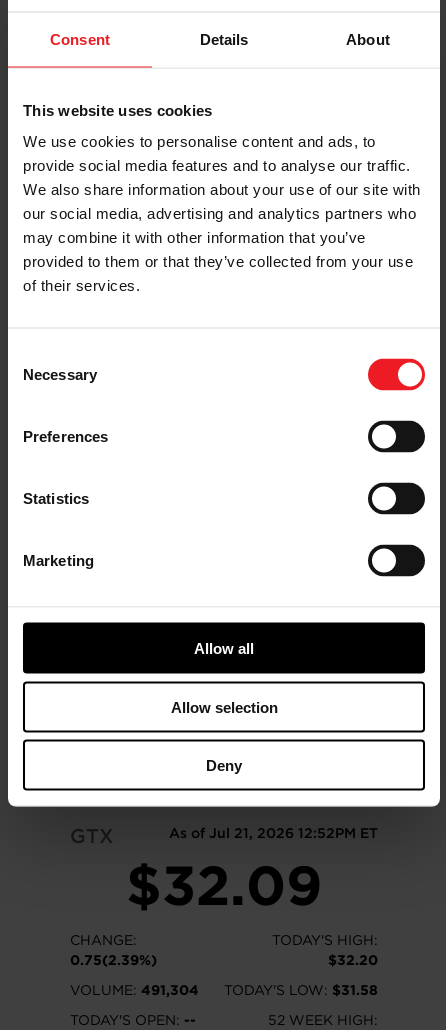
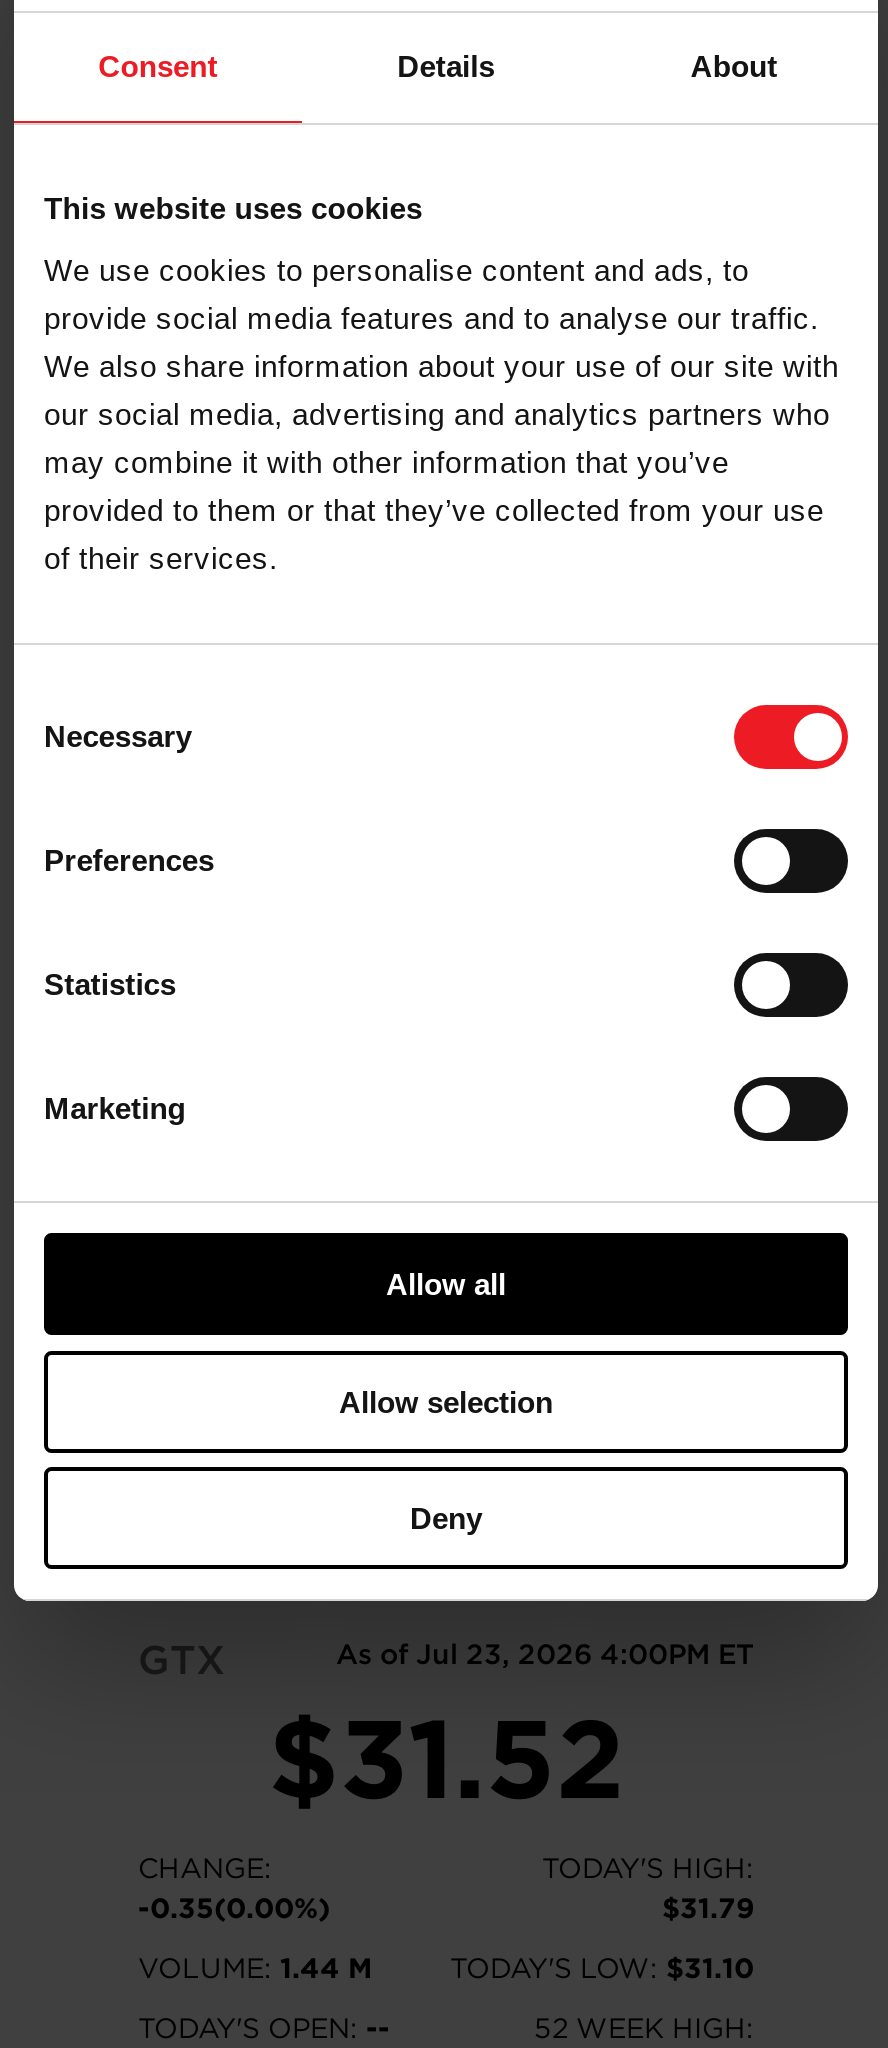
- As of Jul 21, 2026 12:52PM ET
+ As of Jul 23, 2026 4:00PM ET

- $32.09
+ $31.52

- 0.75(2.39%)
+ -0.35(0.00%)

- $32.20
+ $31.79

- VOLUME: 491,304
+ VOLUME: 1.44 M

- TODAY'S LOW: $31.58
+ TODAY'S LOW: $31.10
